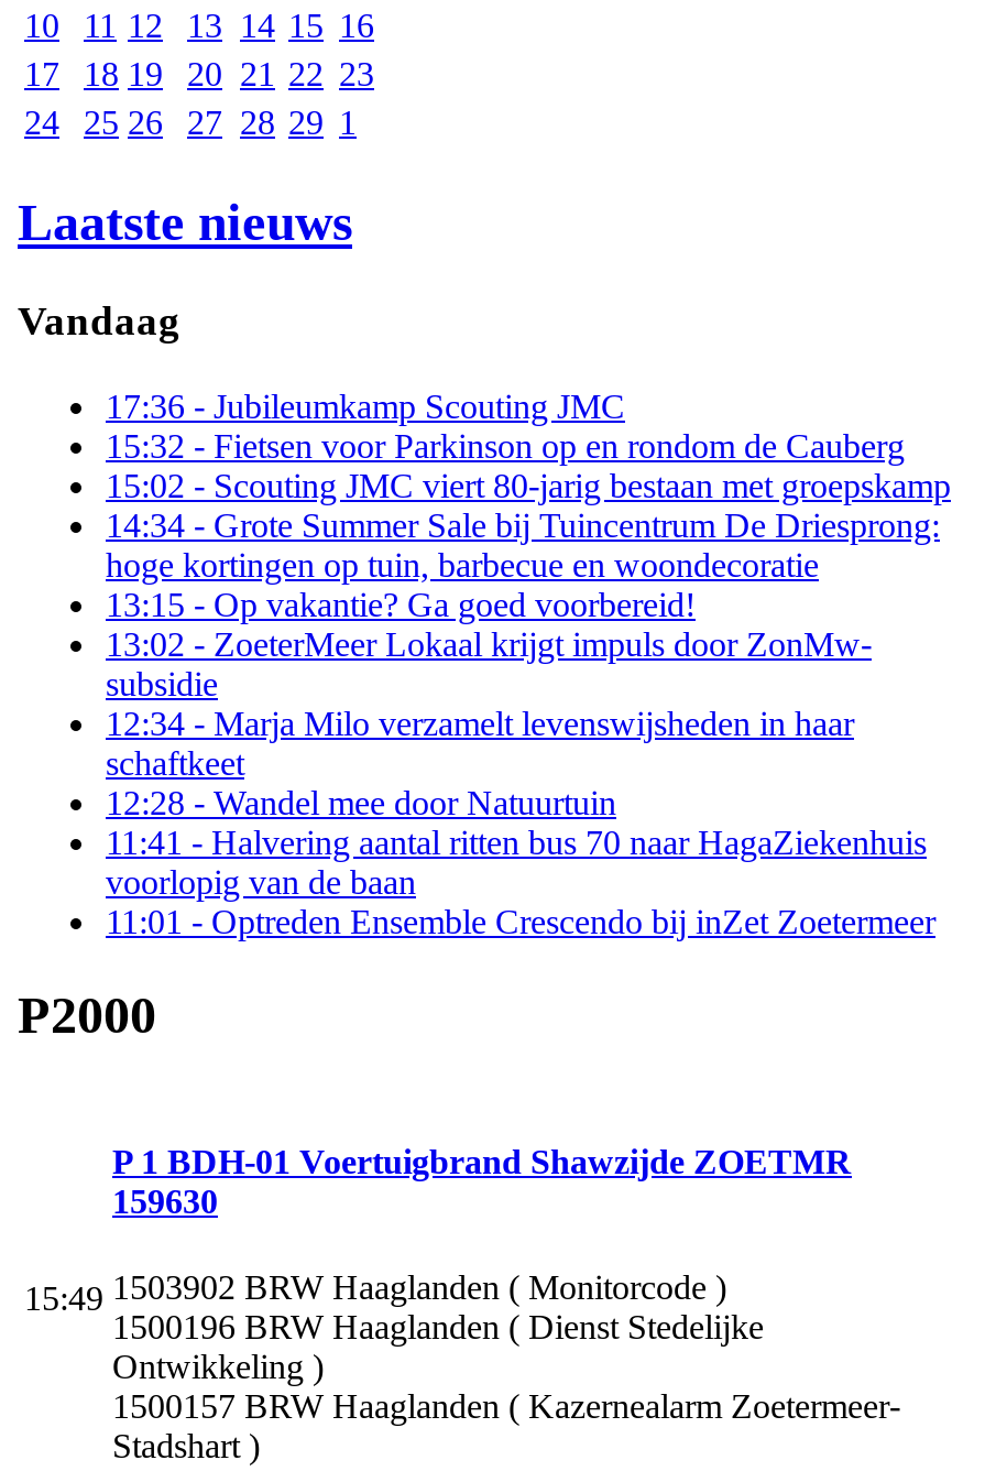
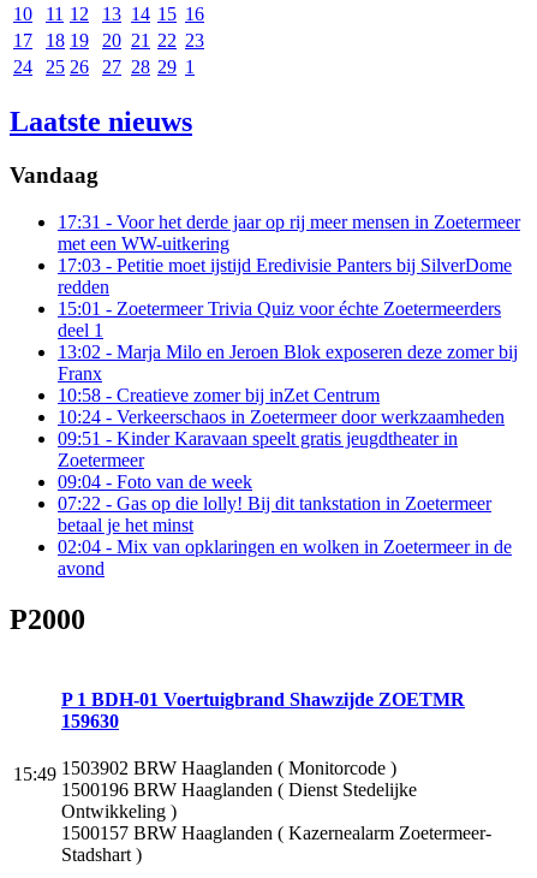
- 17:36 - Jubileumkamp Scouting JMC
- 15:32 - Fietsen voor Parkinson op en rondom de Cauberg
- 15:02 - Scouting JMC viert 80-jarig bestaan met groepskamp
- 14:34 - Grote Summer Sale bij Tuincentrum De Driesprong:
- hoge kortingen op tuin, barbecue en woondecoratie
- 13:15 - Op vakantie? Ga goed voorbereid!
- 13:02 - ZoeterMeer Lokaal krijgt impuls door ZonMw-
- subsidie
- 12:34 - Marja Milo verzamelt levenswijsheden in haar
- schaftkeet
- 12:28 - Wandel mee door Natuurtuin
- 11:41 - Halvering aantal ritten bus 70 naar HagaZiekenhuis
- voorlopig van de baan
- 11:01 - Optreden Ensemble Crescendo bij inZet Zoetermeer
+ 17:31 - Voor het derde jaar op rij meer mensen in Zoetermeer
+ met een WW-uitkering
+ 17:03 - Petitie moet ijstijd Eredivisie Panters bij SilverDome
+ redden
+ 15:01 - Zoetermeer Trivia Quiz voor échte Zoetermeerders
+ deel 1
+ 13:02 - Marja Milo en Jeroen Blok exposeren deze zomer bij
+ Franx
+ 10:58 - Creatieve zomer bij inZet Centrum
+ 10:24 - Verkeerschaos in Zoetermeer door werkzaamheden
+ 09:51 - Kinder Karavaan speelt gratis jeugdtheater in
+ Zoetermeer
+ 09:04 - Foto van de week
+ 07:22 - Gas op die lolly! Bij dit tankstation in Zoetermeer
+ betaal je het minst
+ 02:04 - Mix van opklaringen en wolken in Zoetermeer in de
+ avond
